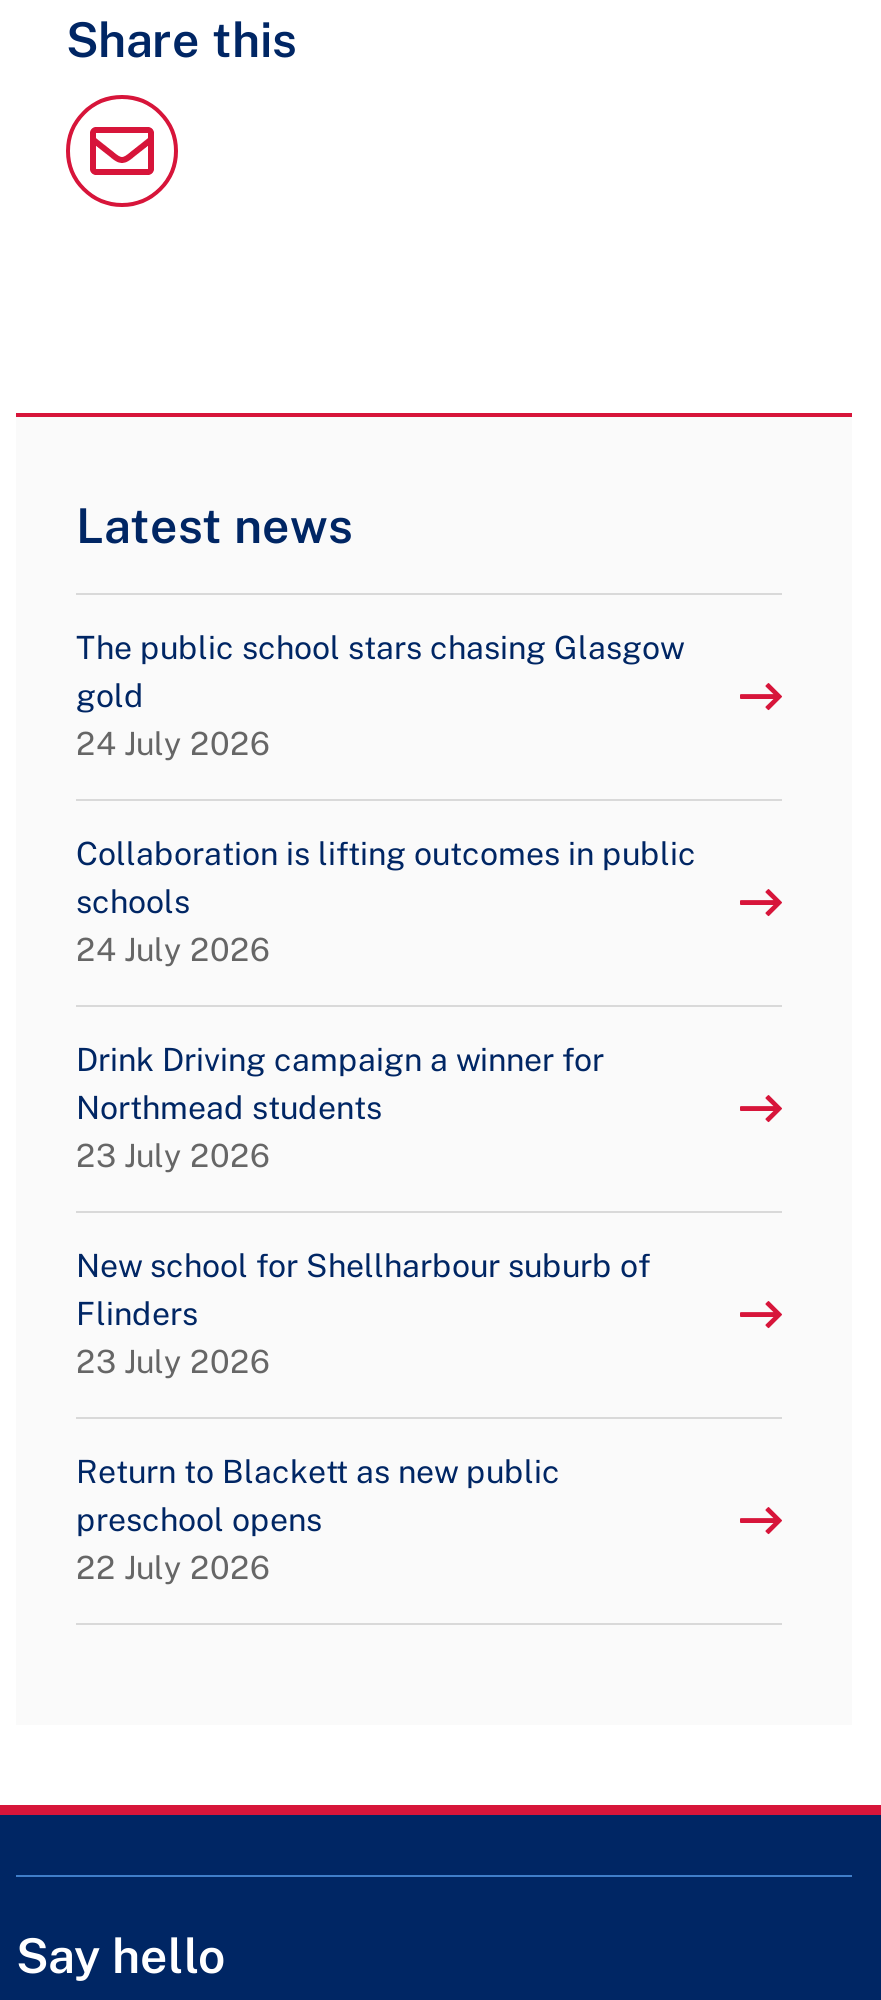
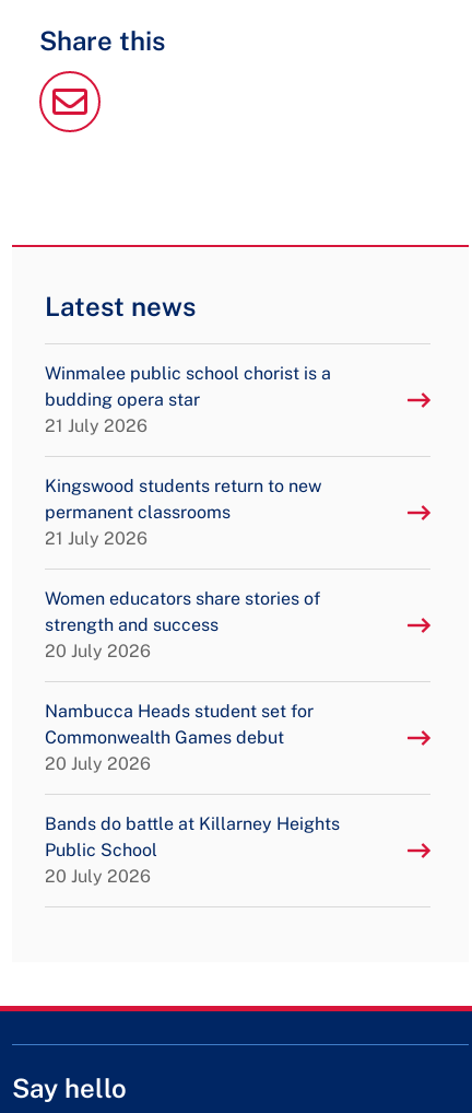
- The public school stars chasing Glasgow
- gold
- 24 July 2026
+ Winmalee public school chorist is a
+ budding opera star
+ 21 July 2026

- Collaboration is lifting outcomes in public
- schools
- 24 July 2026
+ Kingswood students return to new
+ permanent classrooms
+ 21 July 2026

- Drink Driving campaign a winner for
- Northmead students
- 23 July 2026
+ Women educators share stories of
+ strength and success
+ 20 July 2026

- New school for Shellharbour suburb of
- Flinders
- 23 July 2026
+ Nambucca Heads student set for
+ Commonwealth Games debut
+ 20 July 2026

- Return to Blackett as new public
- preschool opens
- 22 July 2026
+ Bands do battle at Killarney Heights
+ Public School
+ 20 July 2026
